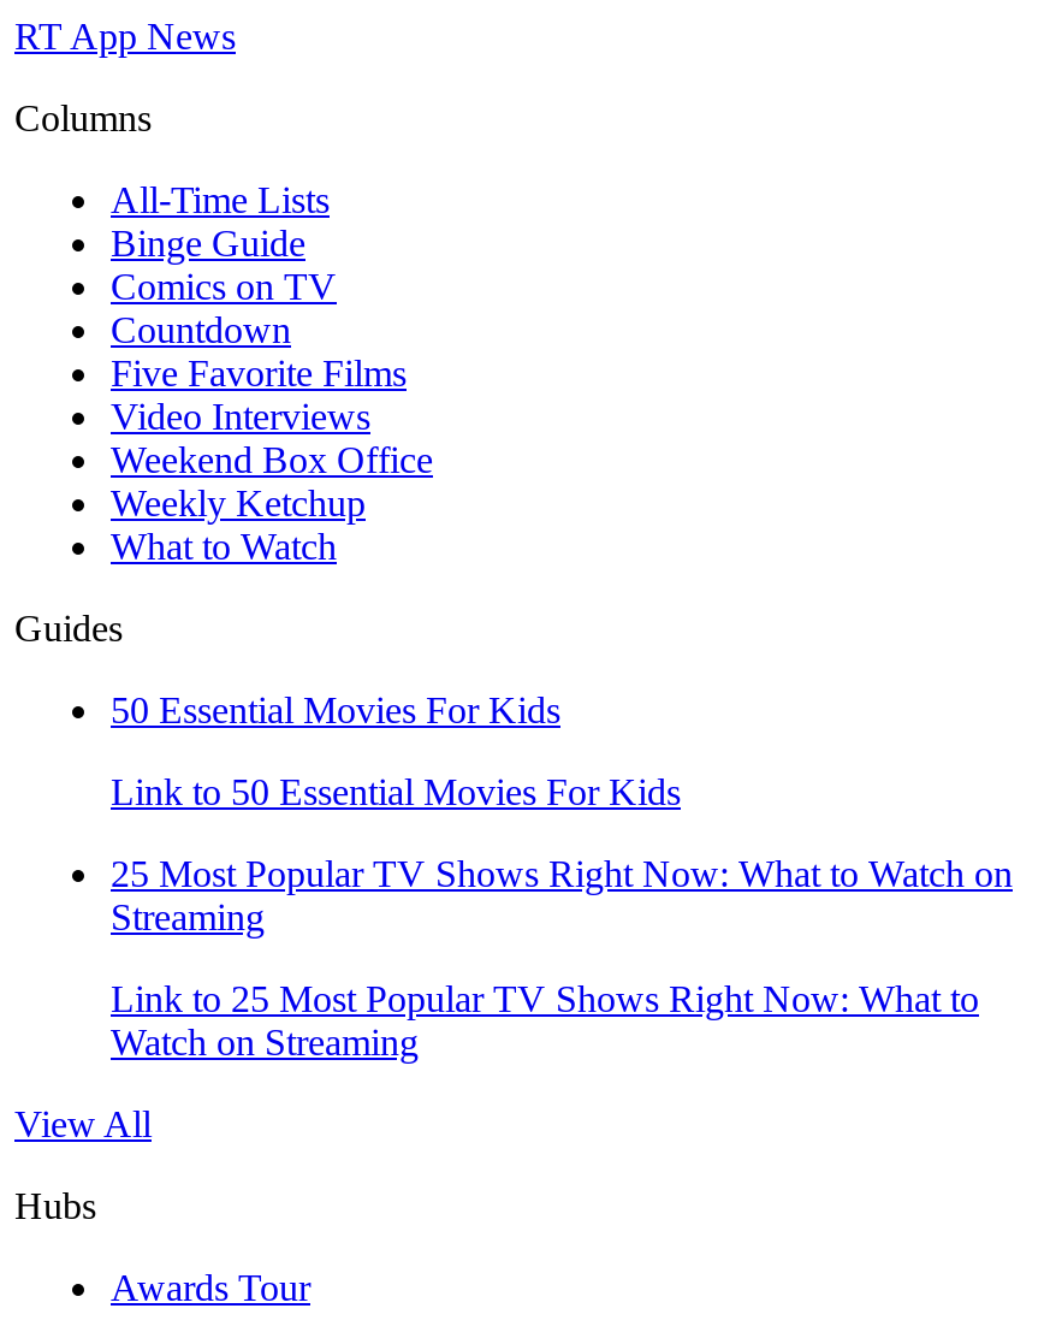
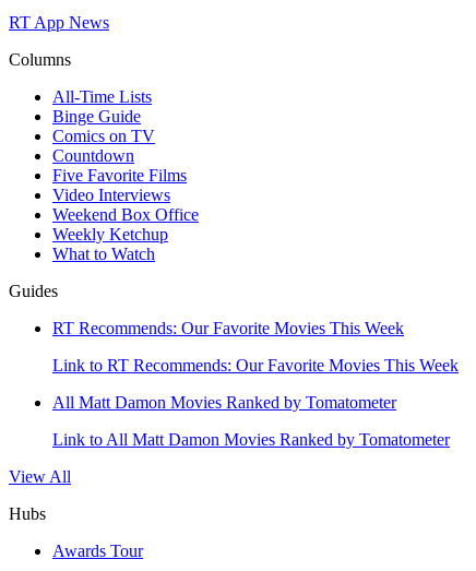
- 50 Essential Movies For Kids
+ RT Recommends: Our Favorite Movies This Week

- Link to 50 Essential Movies For Kids
+ Link to RT Recommends: Our Favorite Movies This Week

- 25 Most Popular TV Shows Right Now: What to Watch on
- Streaming
+ All Matt Damon Movies Ranked by Tomatometer

- Link to 25 Most Popular TV Shows Right Now: What to
- Watch on Streaming
+ Link to All Matt Damon Movies Ranked by Tomatometer
